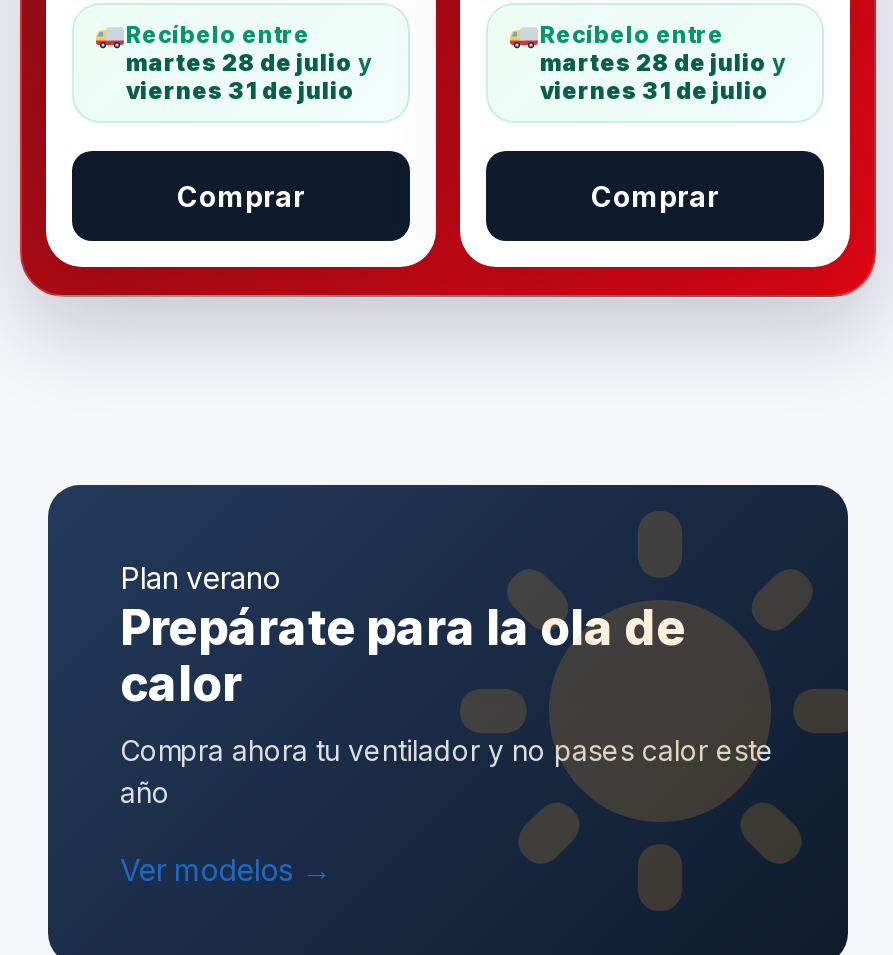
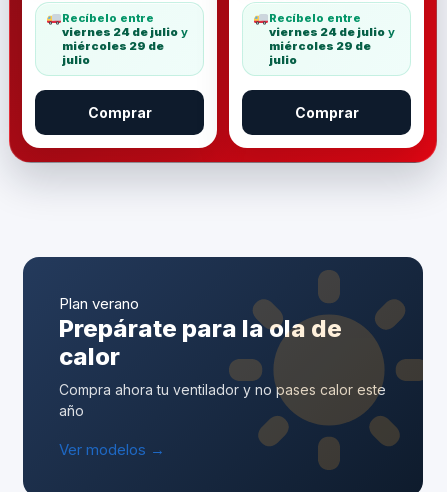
- martes 28 de julio y
- viernes 31 de julio
+ viernes 24 de julio y
+ miércoles 29 de
+ julio

- martes 28 de julio y
- viernes 31 de julio
+ viernes 24 de julio y
+ miércoles 29 de
+ julio
